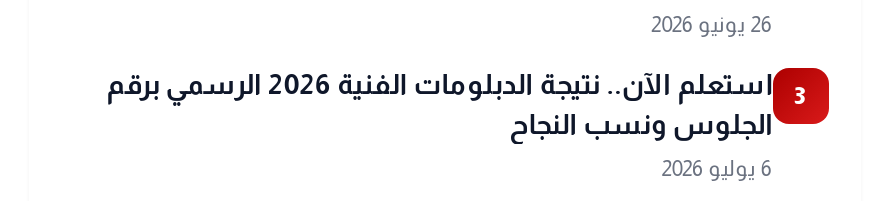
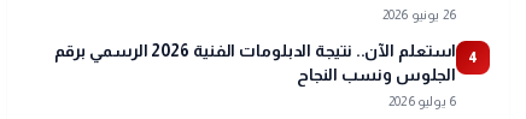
- 3
+ 4
